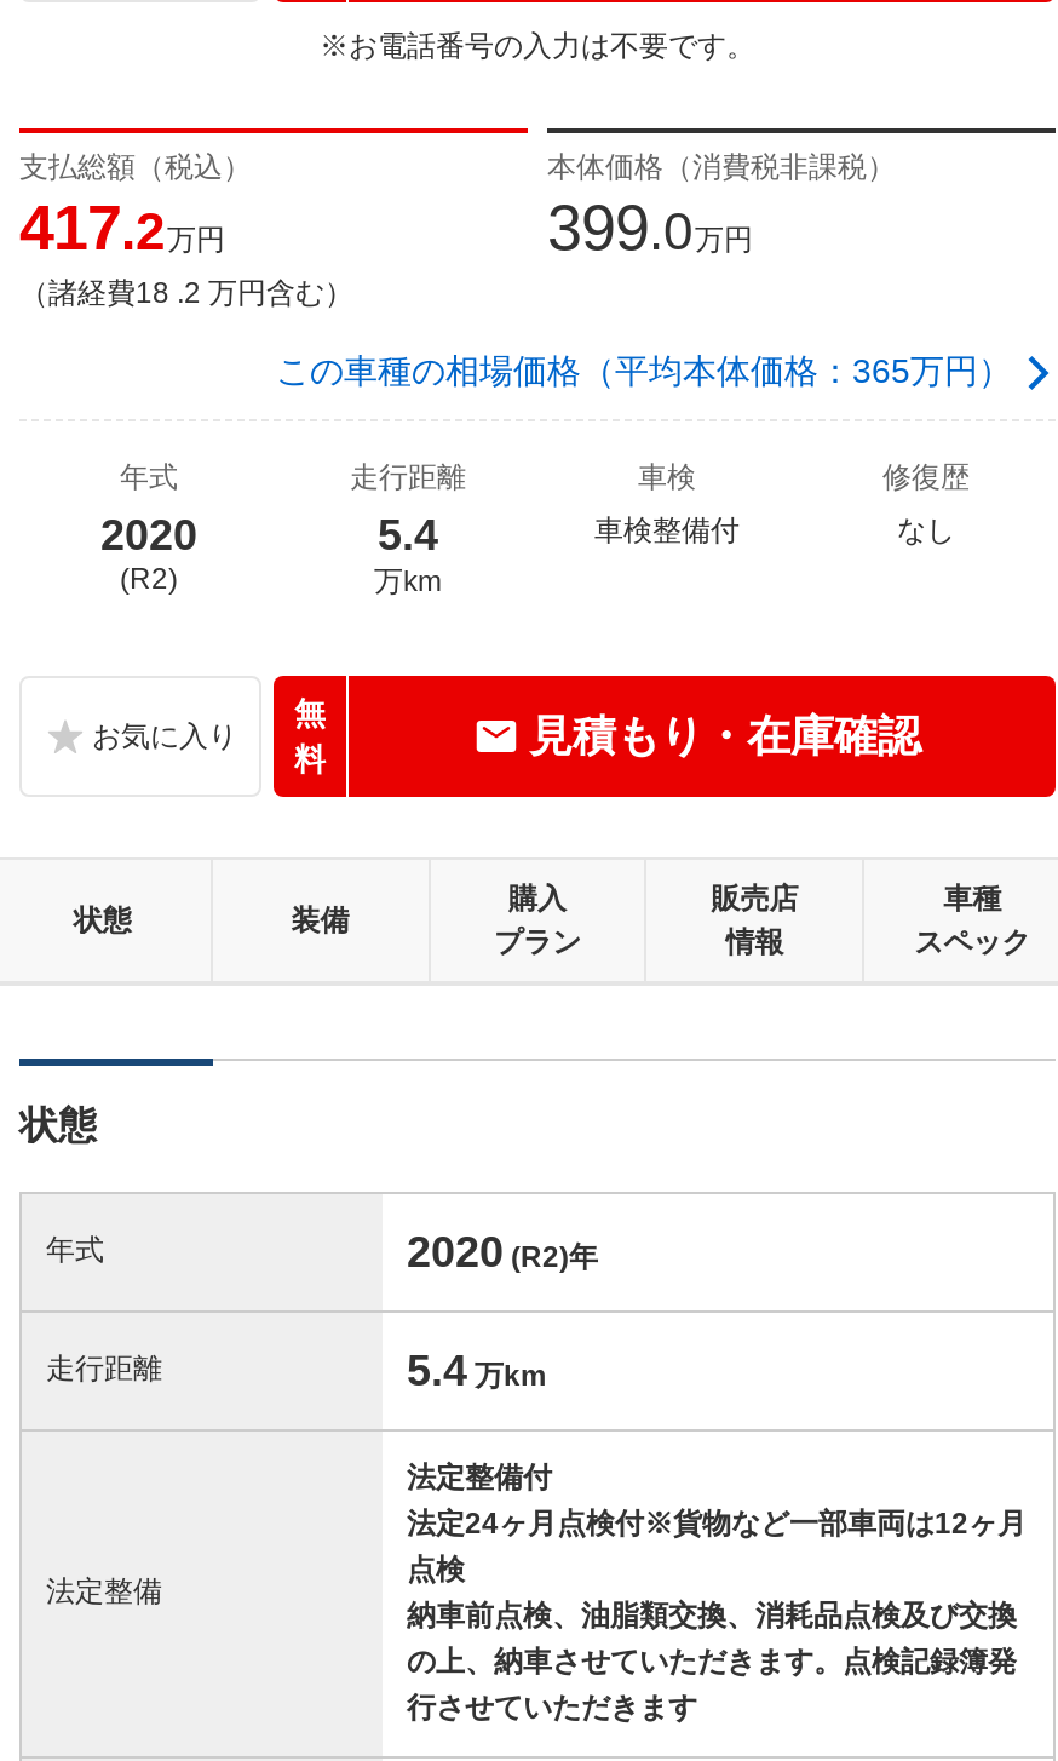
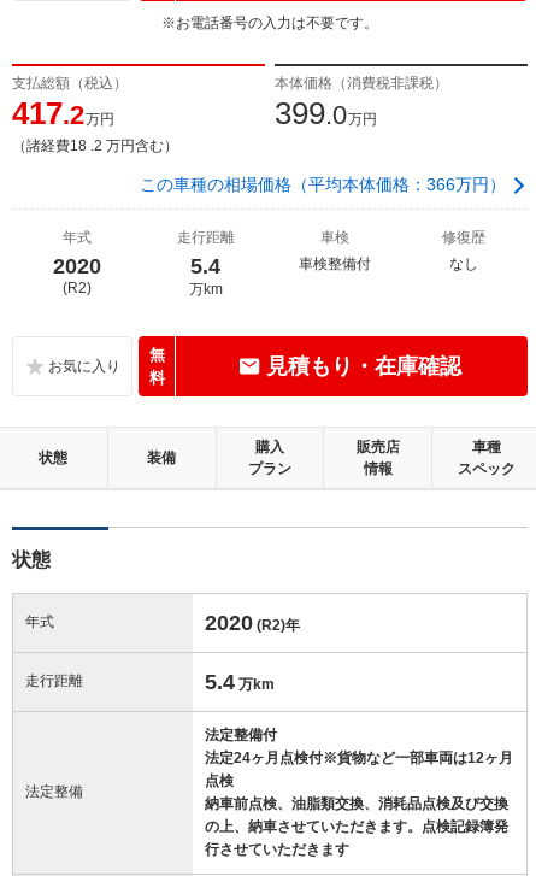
- この車種の相場価格（平均本体価格：365万円）
+ この車種の相場価格（平均本体価格：366万円）
